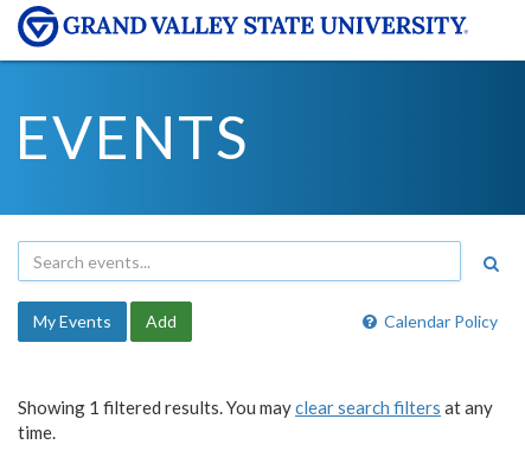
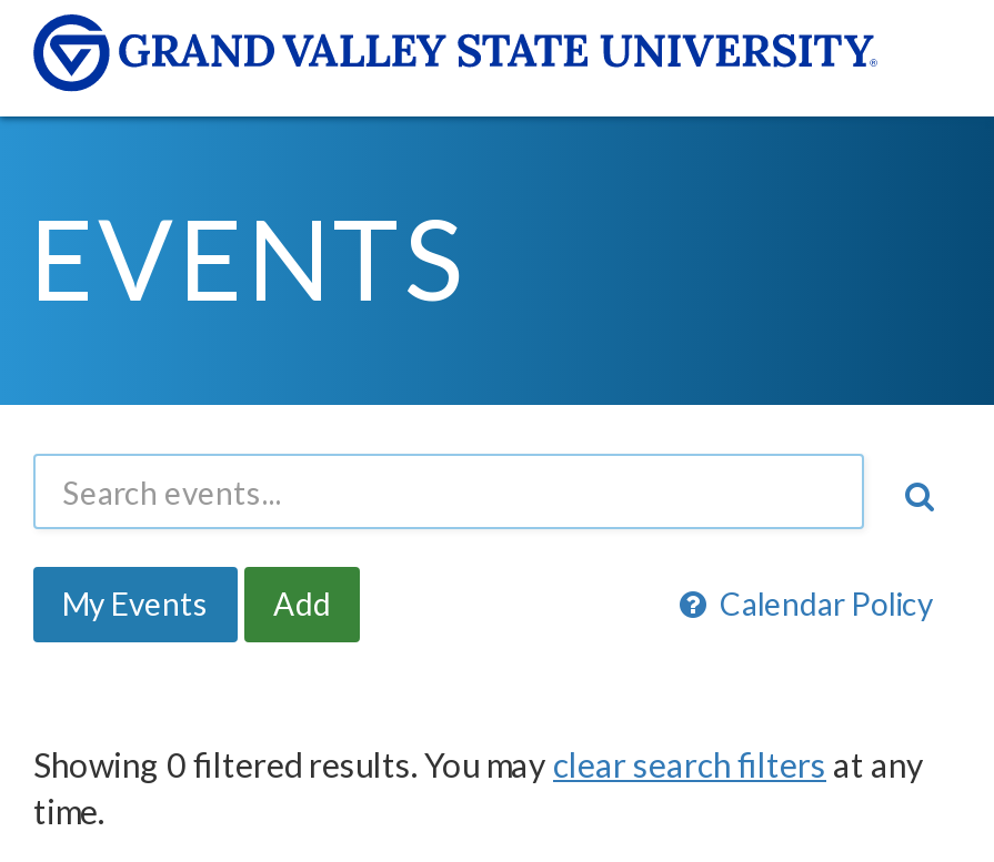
- Showing 1 filtered results. You may clear search filters at any
+ Showing 0 filtered results. You may clear search filters at any
